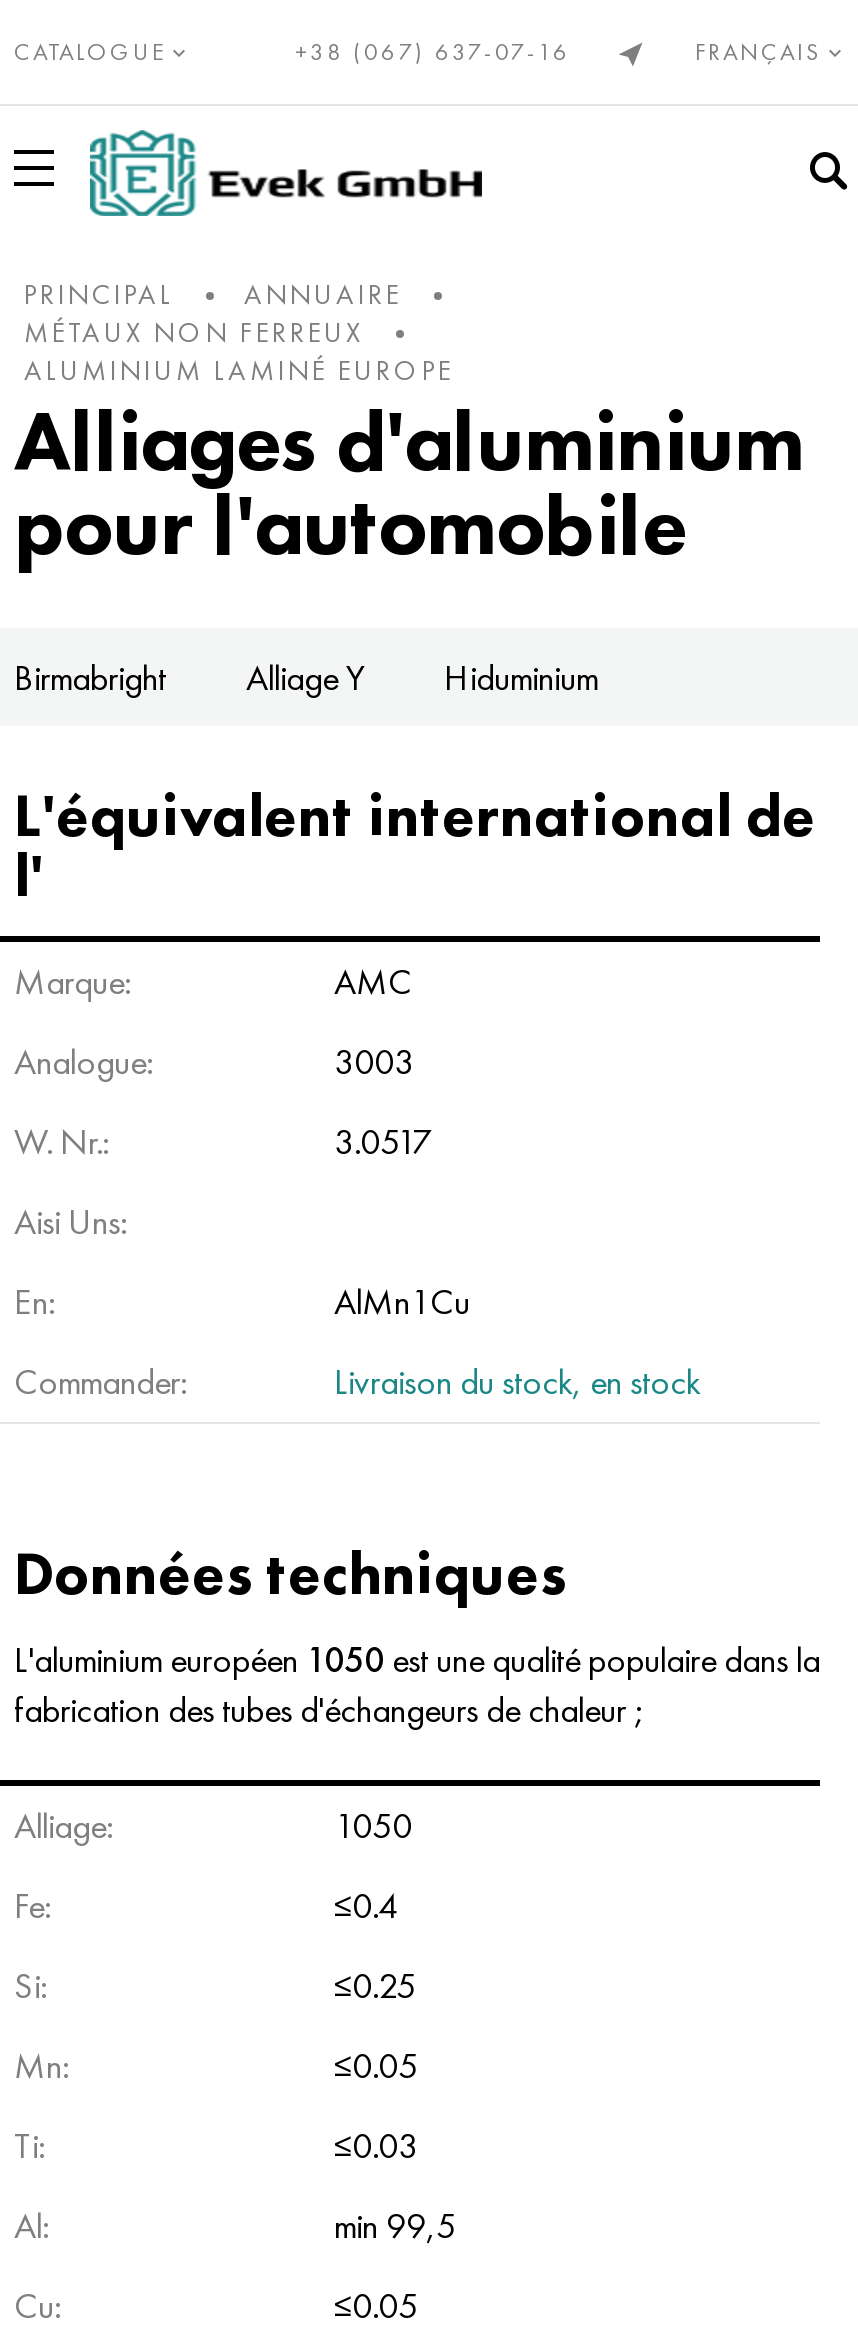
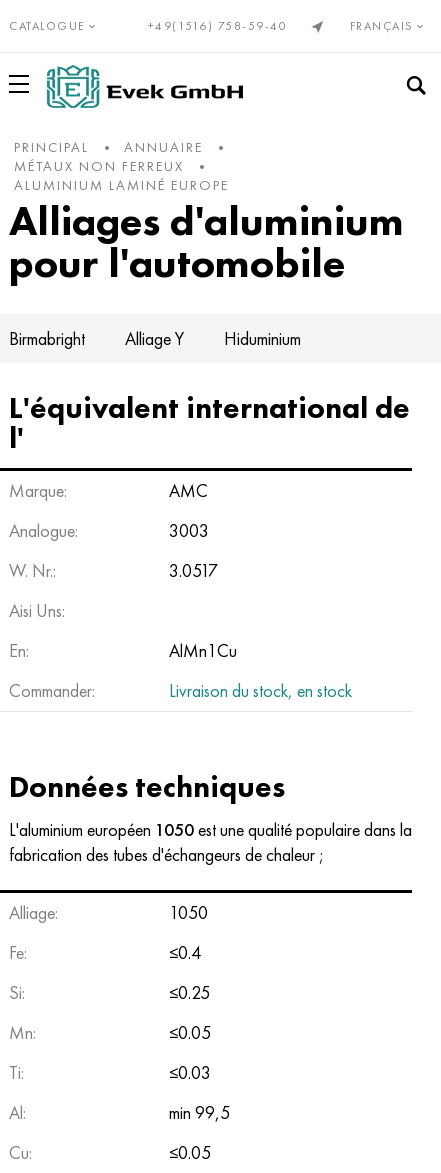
- +38 (067) 637-07-16
+ +49(1516) 758-59-40
